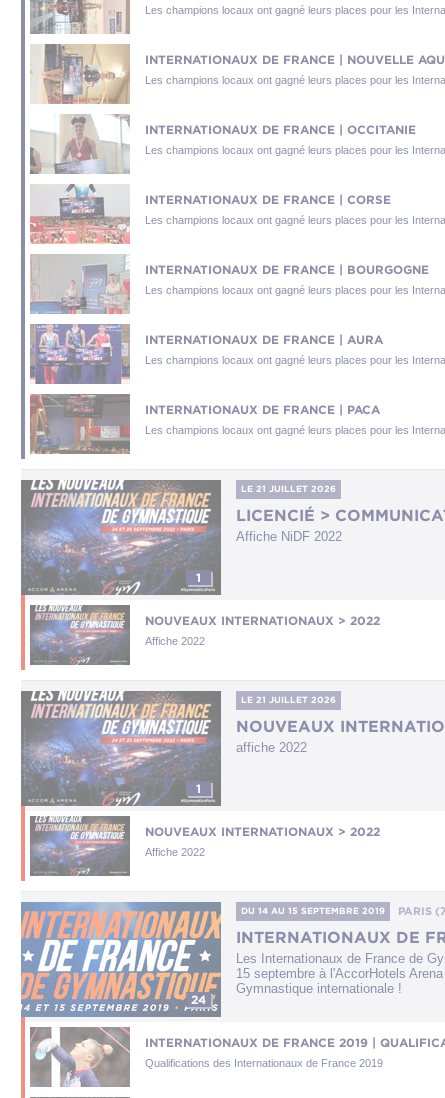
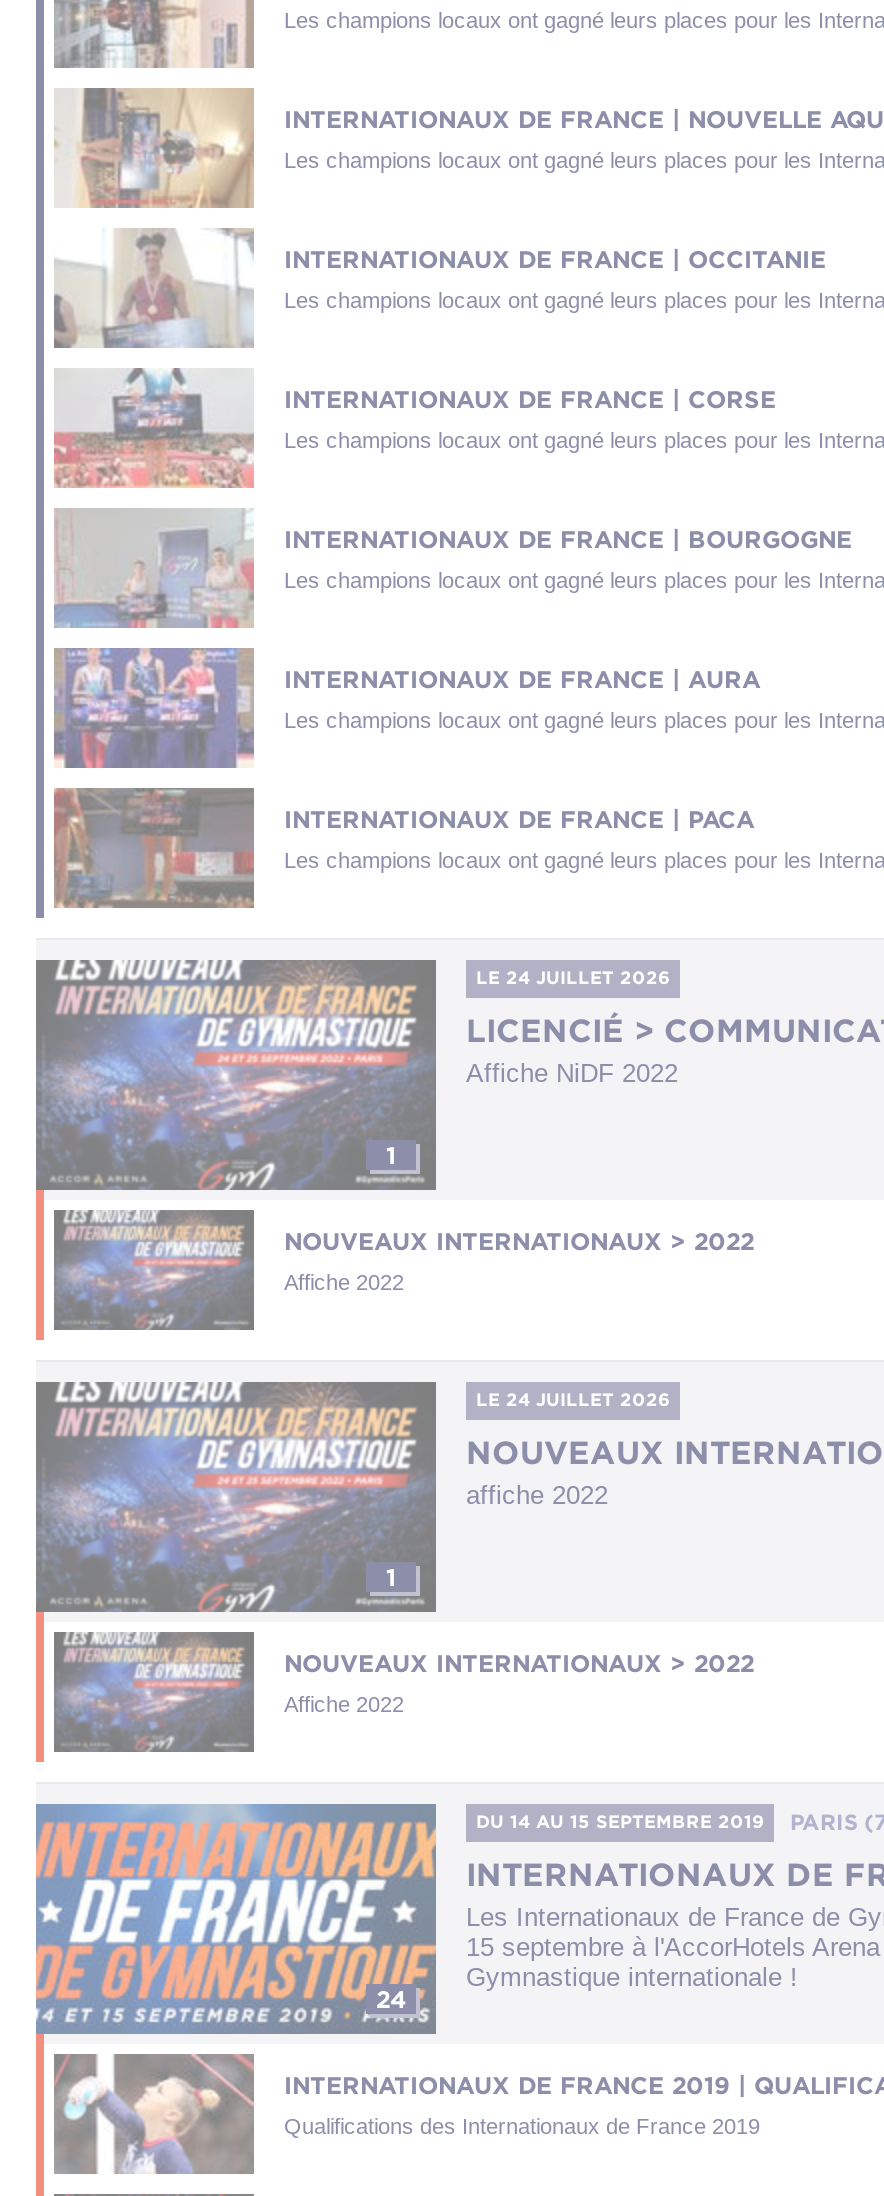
- LE 21 JUILLET 2026
+ LE 24 JUILLET 2026

- LE 21 JUILLET 2026
+ LE 24 JUILLET 2026
